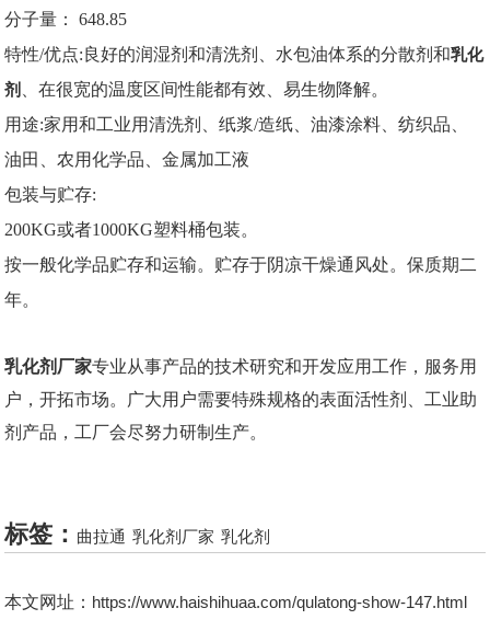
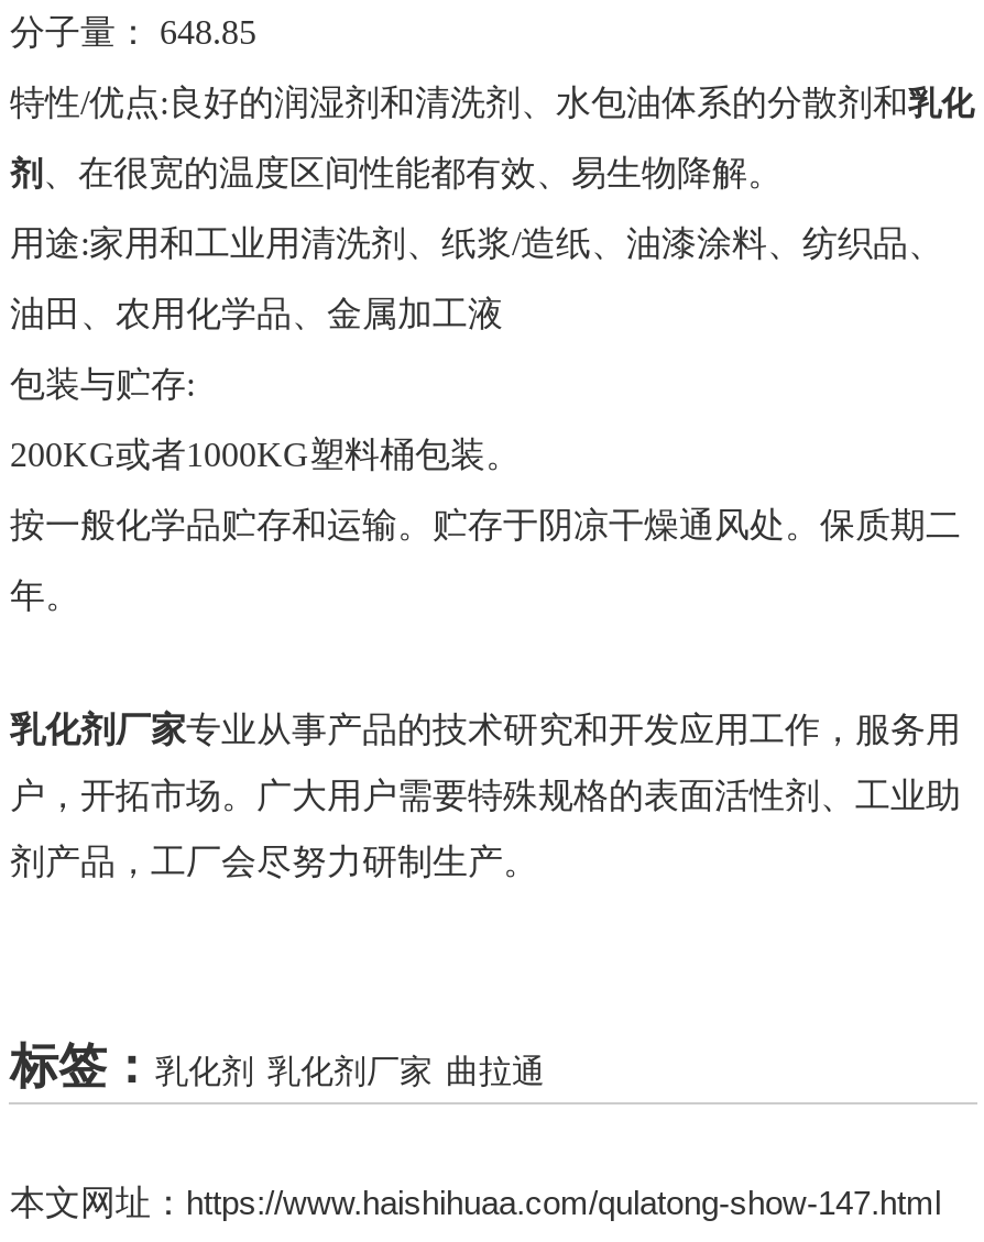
- 标签：曲拉通 乳化剂厂家 乳化剂
+ 标签：乳化剂 乳化剂厂家 曲拉通
